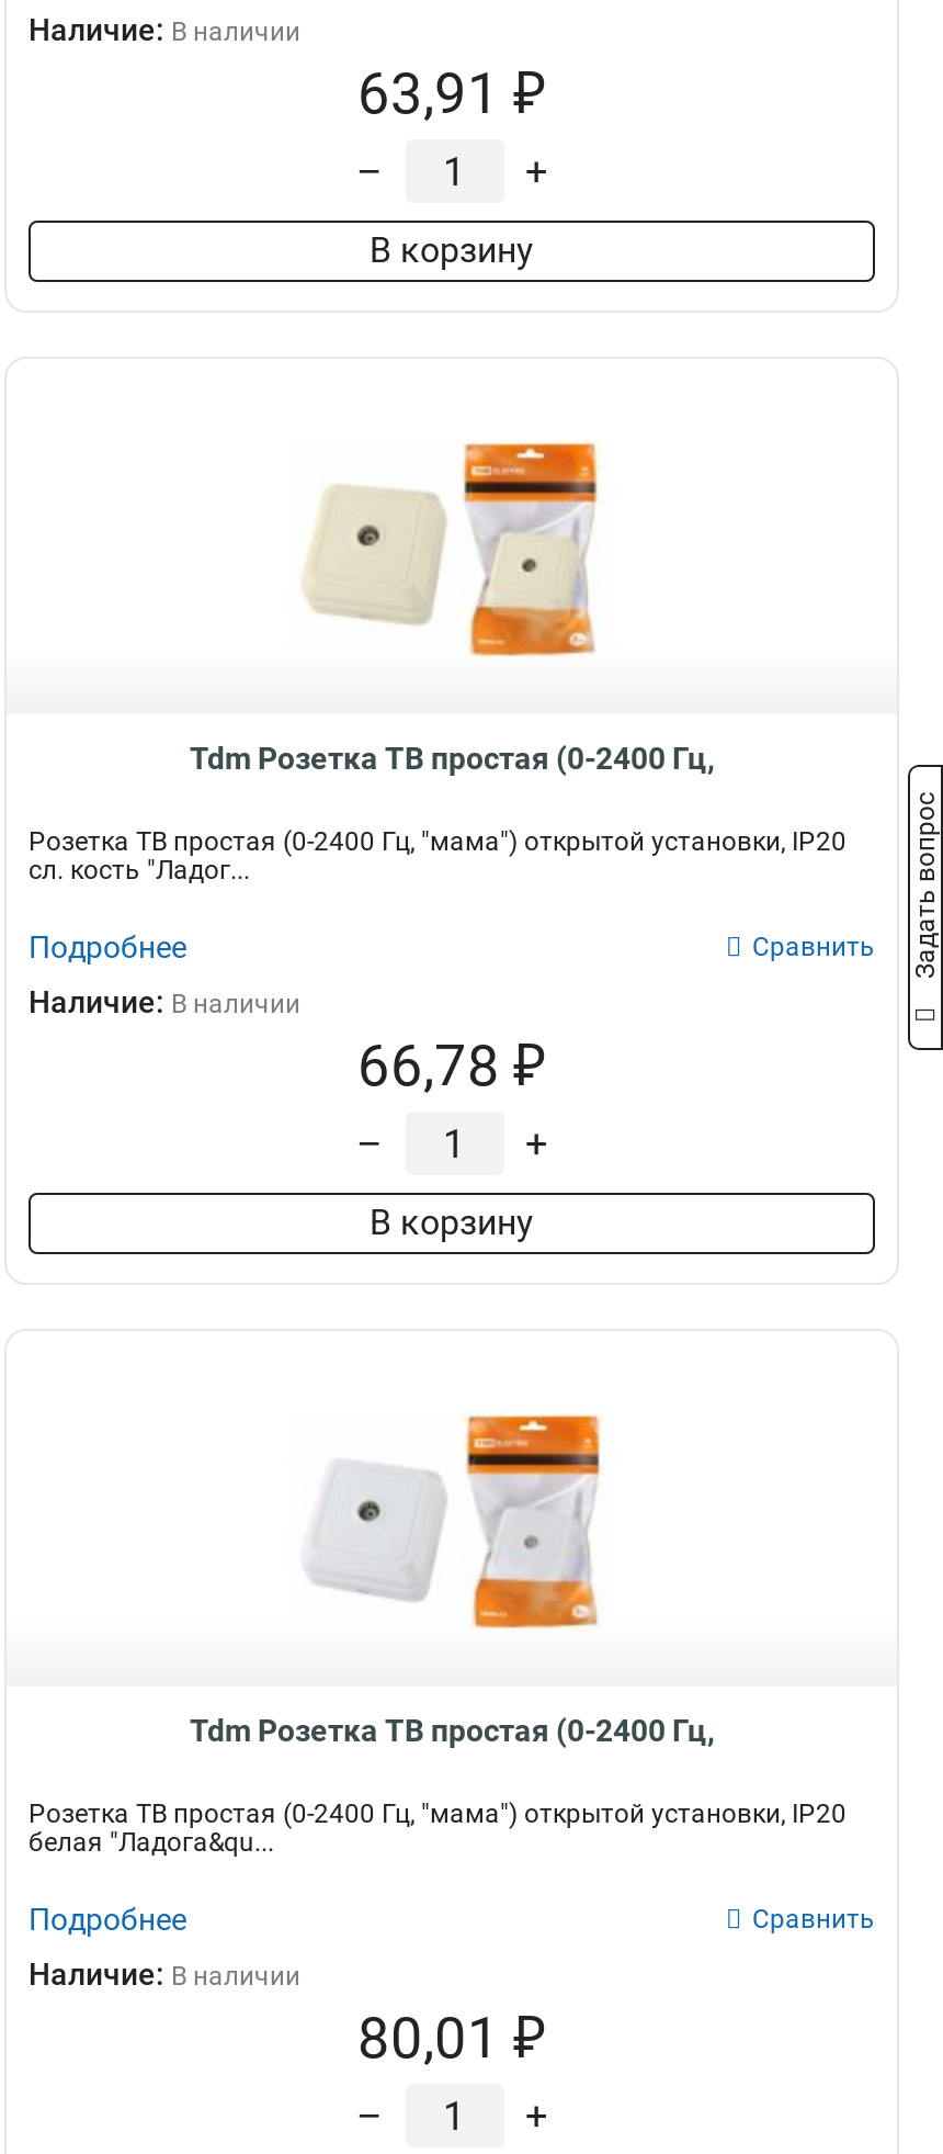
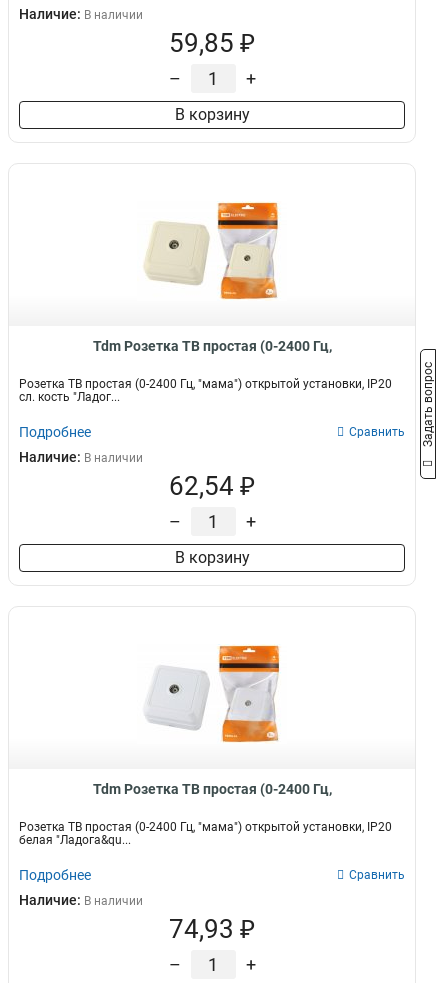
- 63,91 ₽
+ 59,85 ₽

- 66,78 ₽
+ 62,54 ₽

- 80,01 ₽
+ 74,93 ₽
